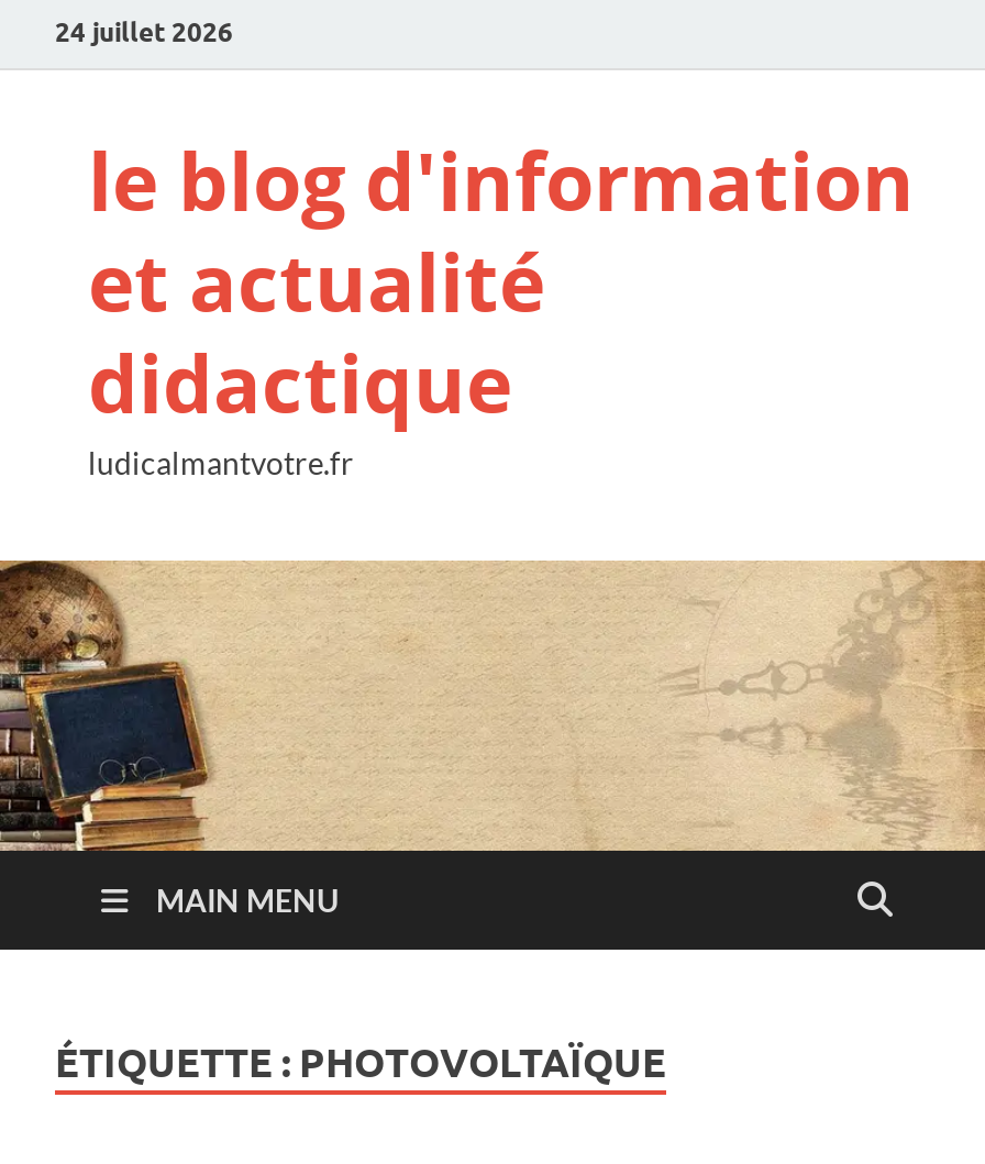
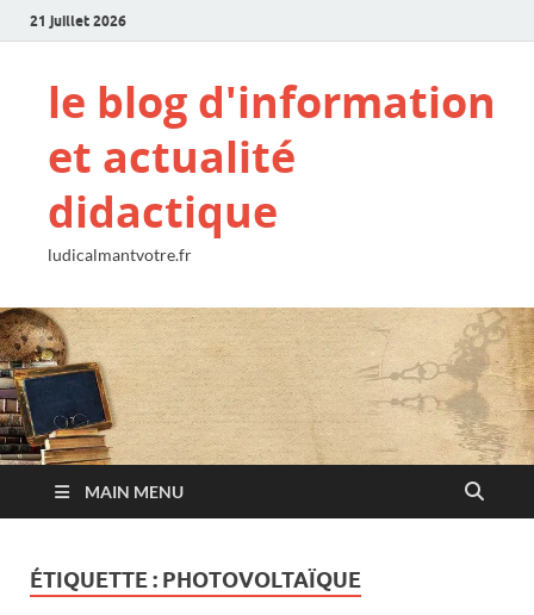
- 24 juillet 2026
+ 21 juillet 2026
